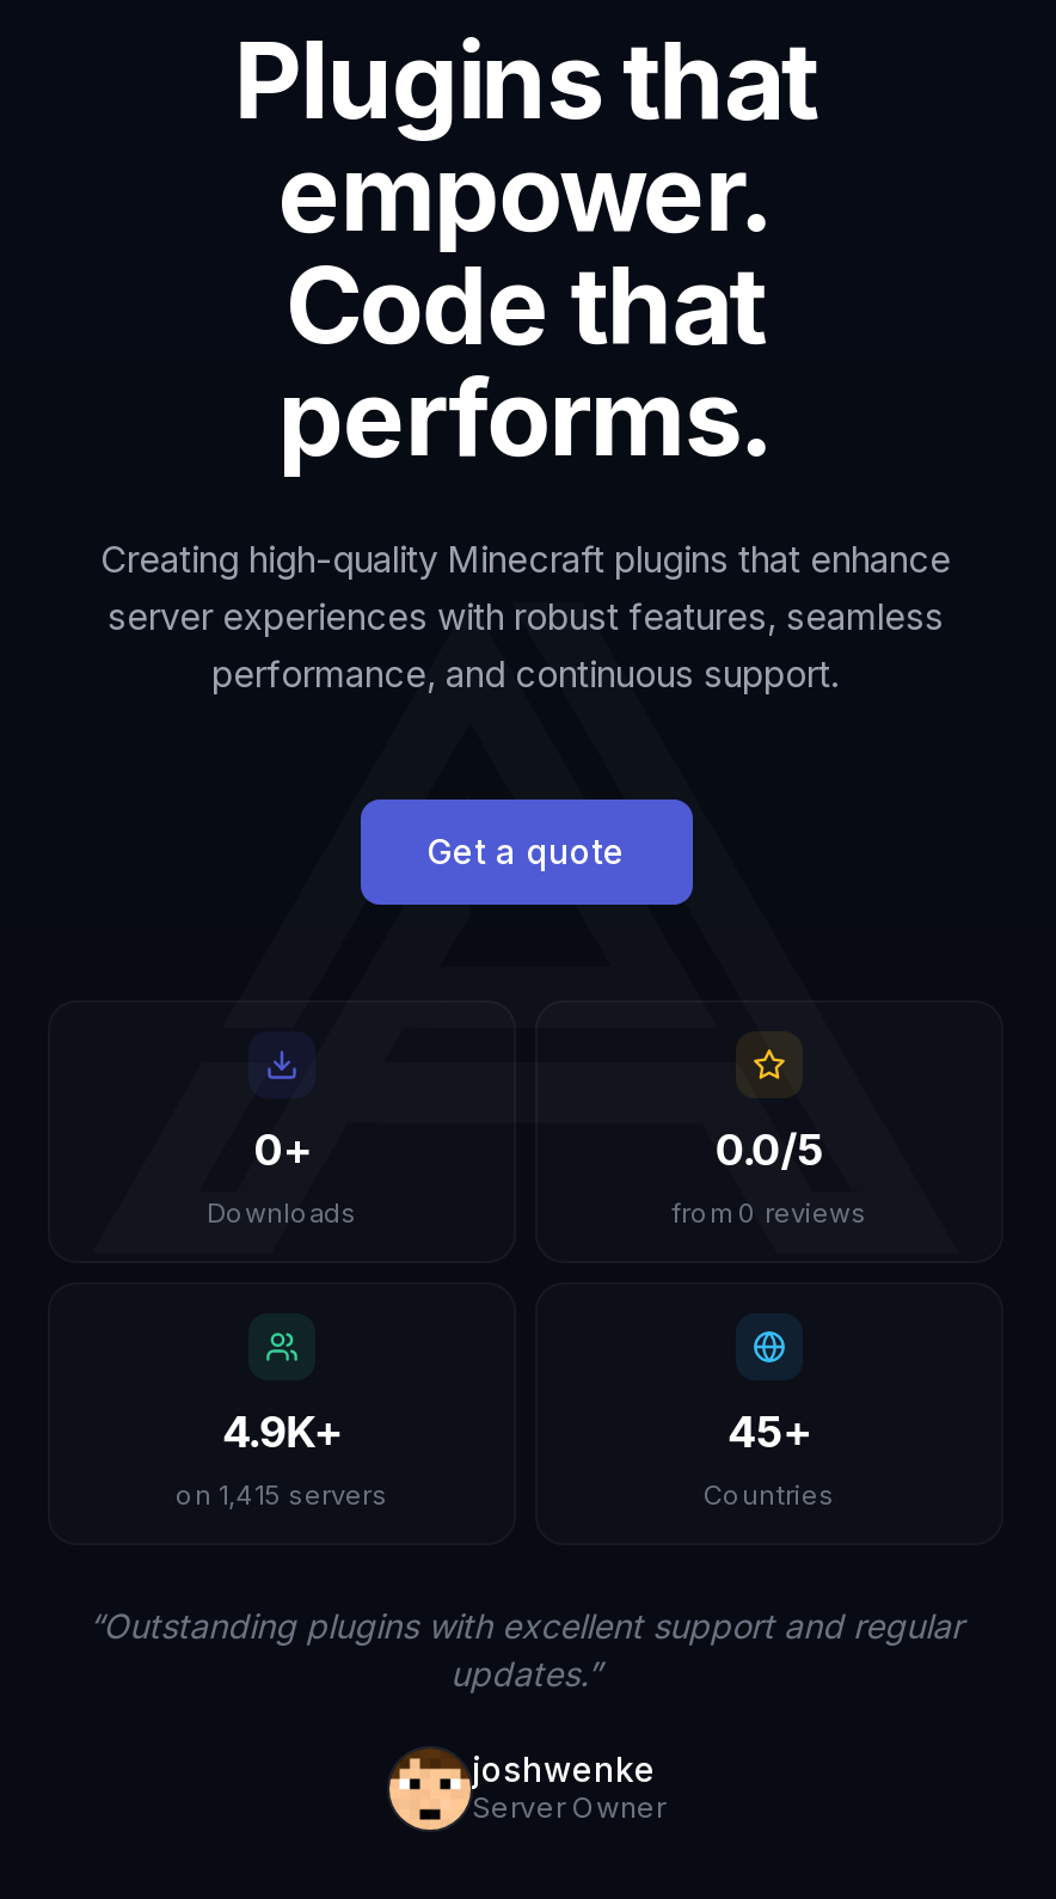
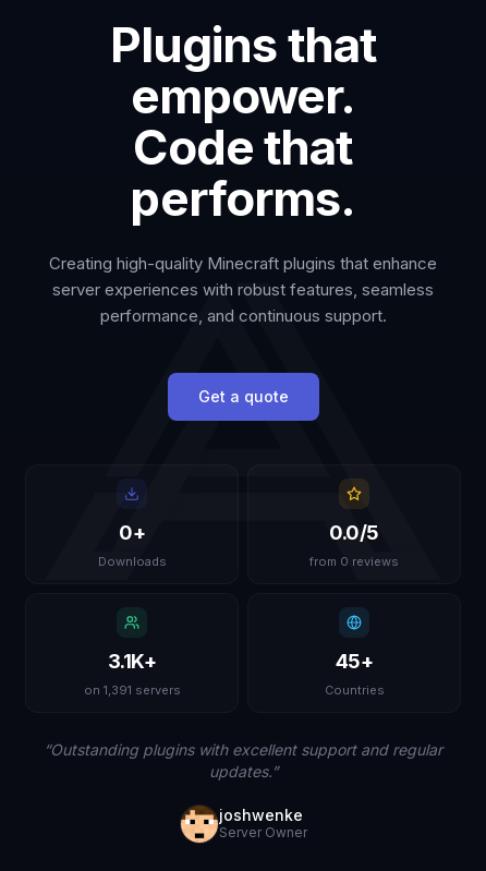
- 4.9K+
- on 1,415 servers
+ 3.1K+
+ on 1,391 servers
